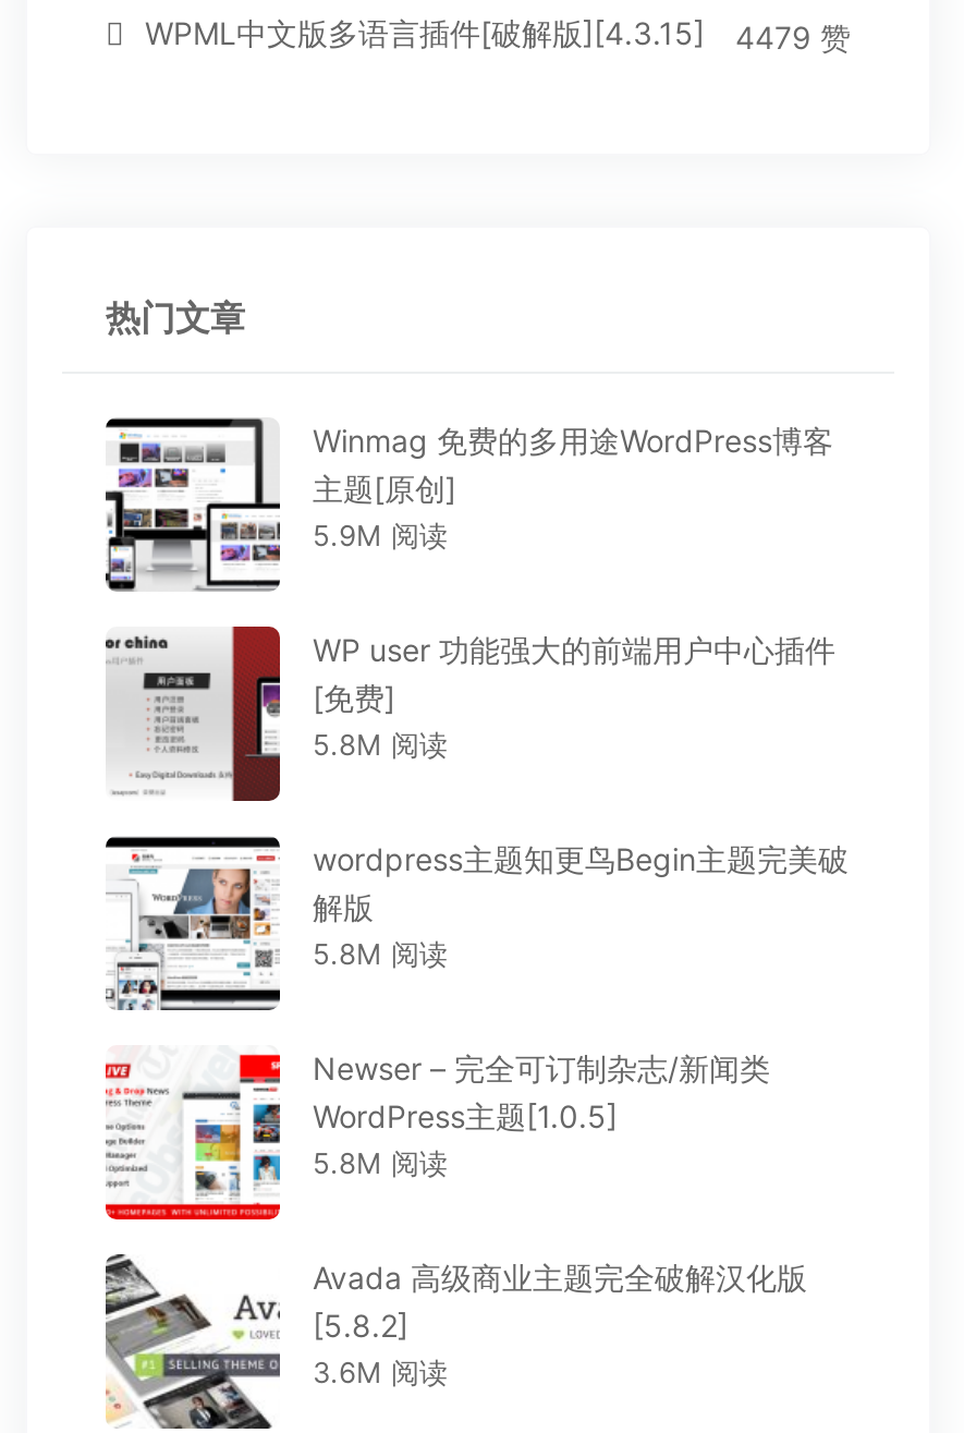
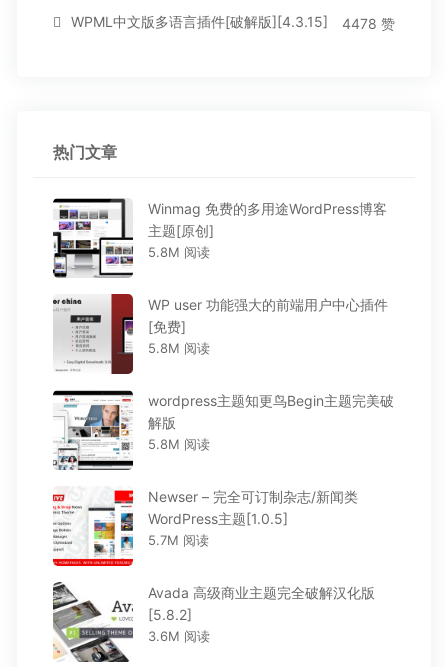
- WPML中文版多语言插件[破解版][4.3.15] 4479 赞
+ WPML中文版多语言插件[破解版][4.3.15] 4478 赞

- 5.9M 阅读
+ 5.8M 阅读

- 5.8M 阅读
+ 5.7M 阅读
